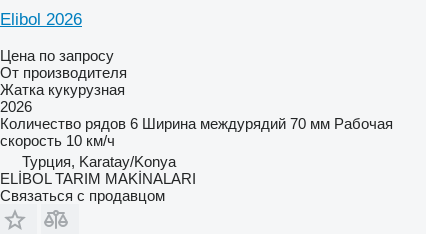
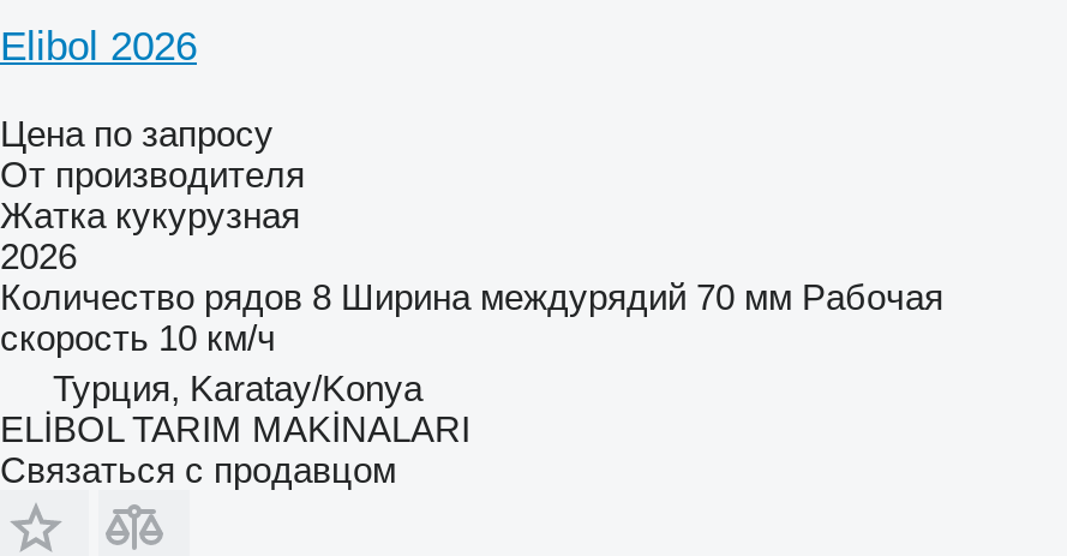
- Количество рядов 6 Ширина междурядий 70 мм Рабочая
+ Количество рядов 8 Ширина междурядий 70 мм Рабочая
